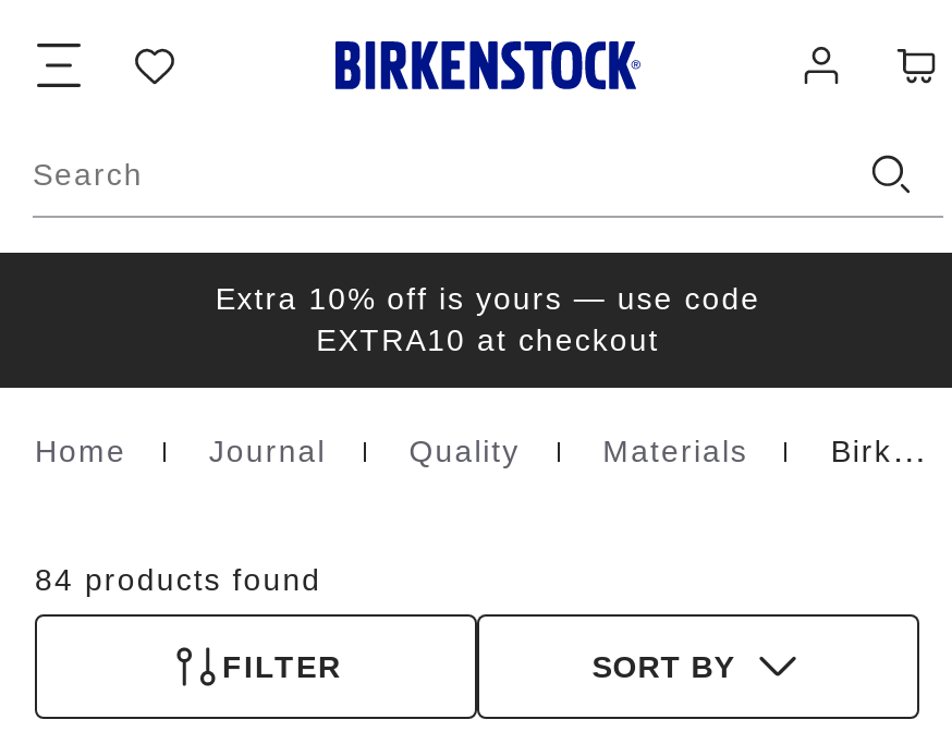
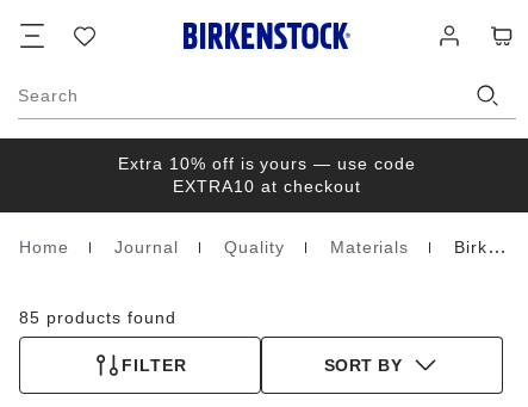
- 84 products found
+ 85 products found
